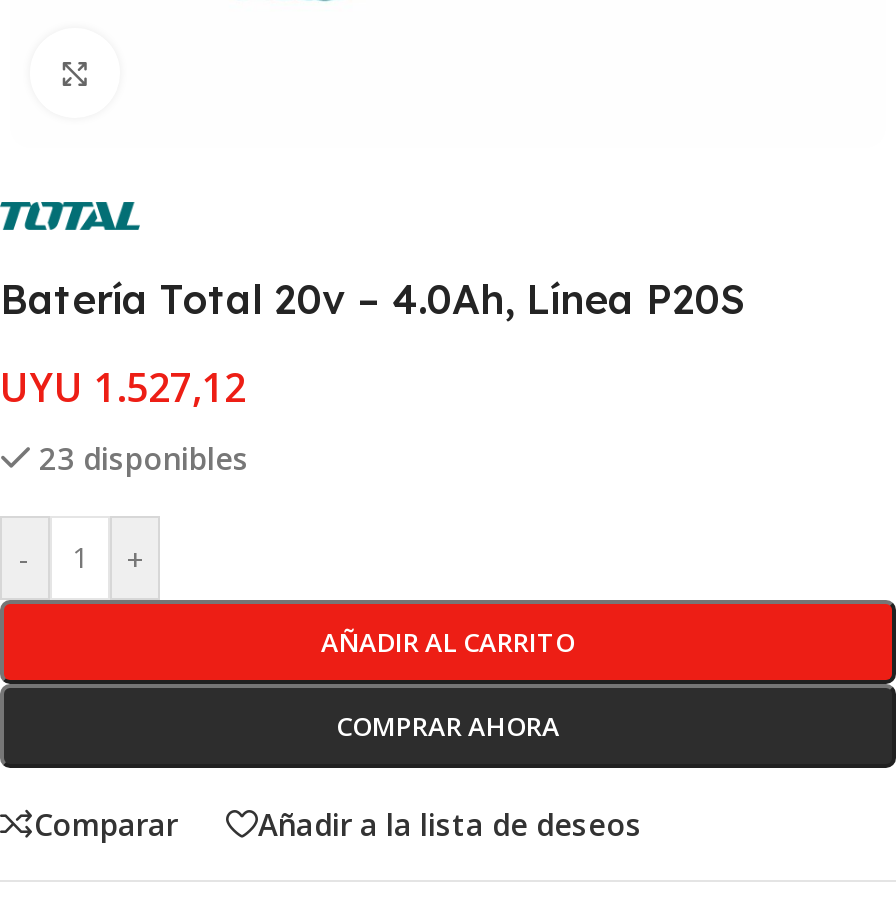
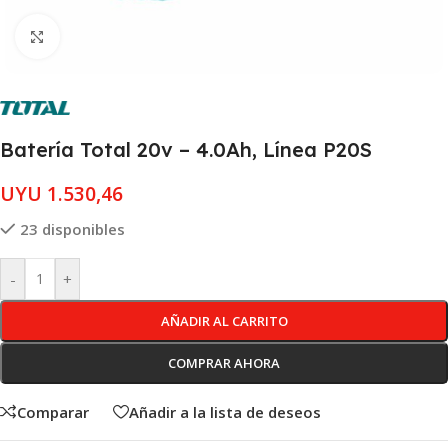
- UYU 1.527,12
+ UYU 1.530,46
